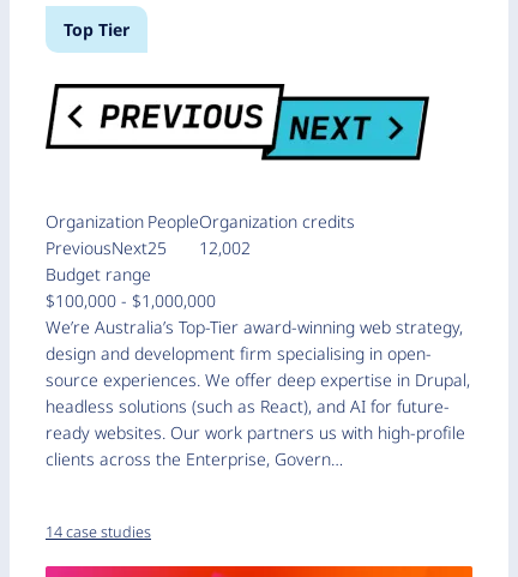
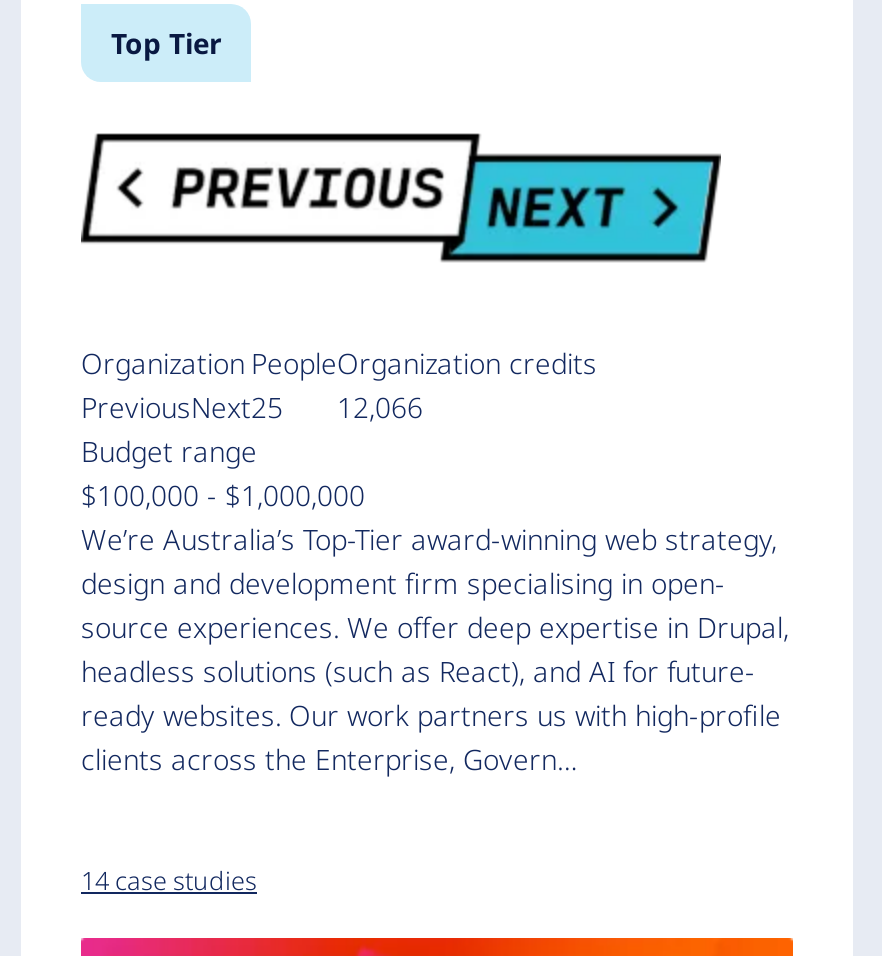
- PreviousNext 25 12,002
+ PreviousNext 25 12,066
